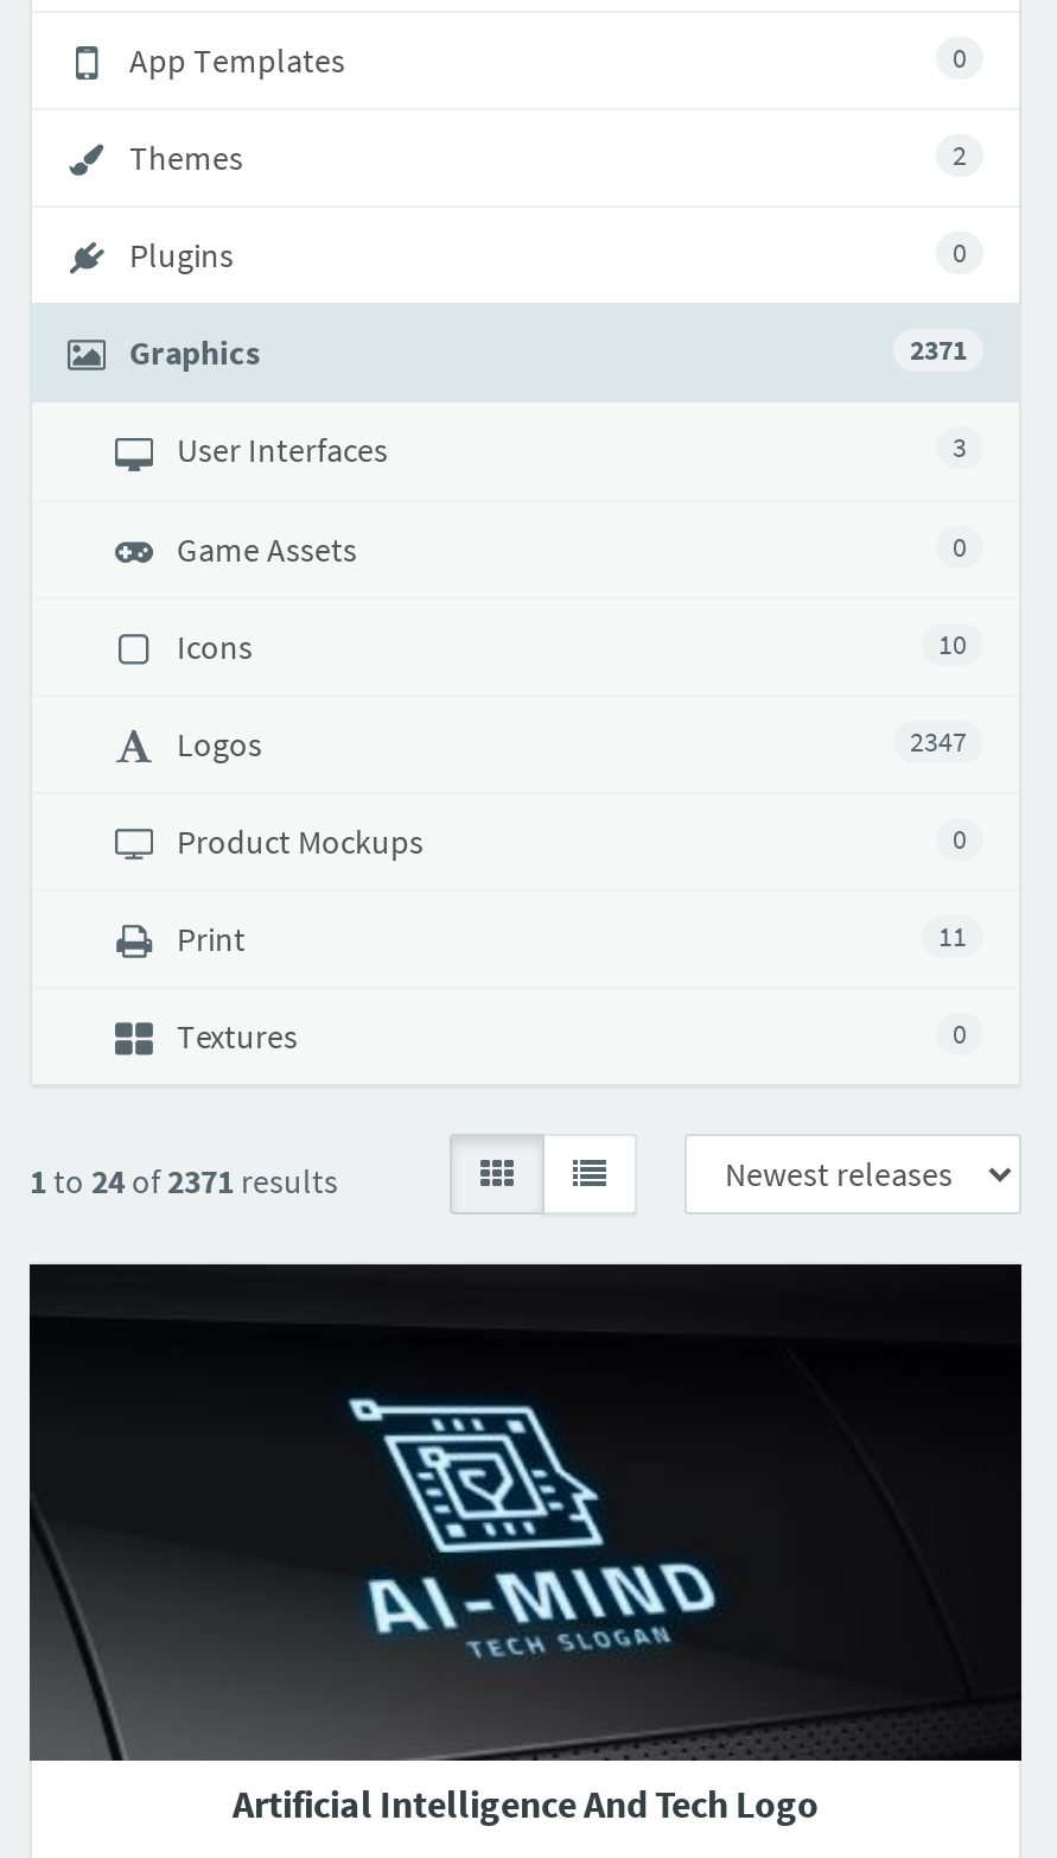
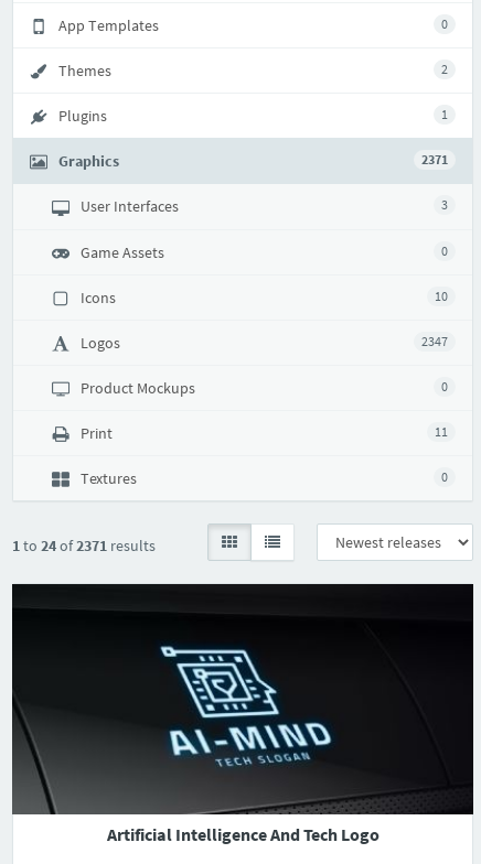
- 0
+ 1
